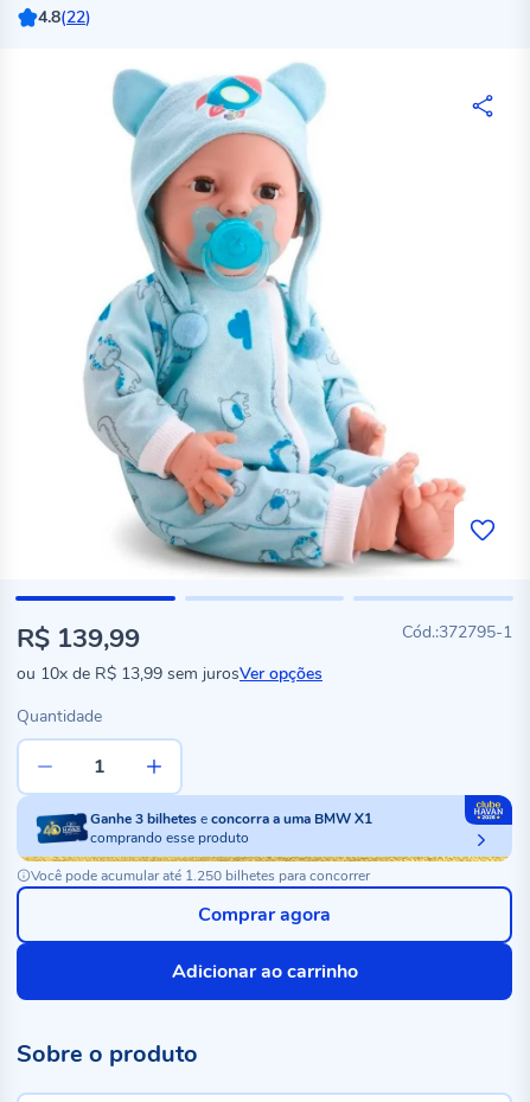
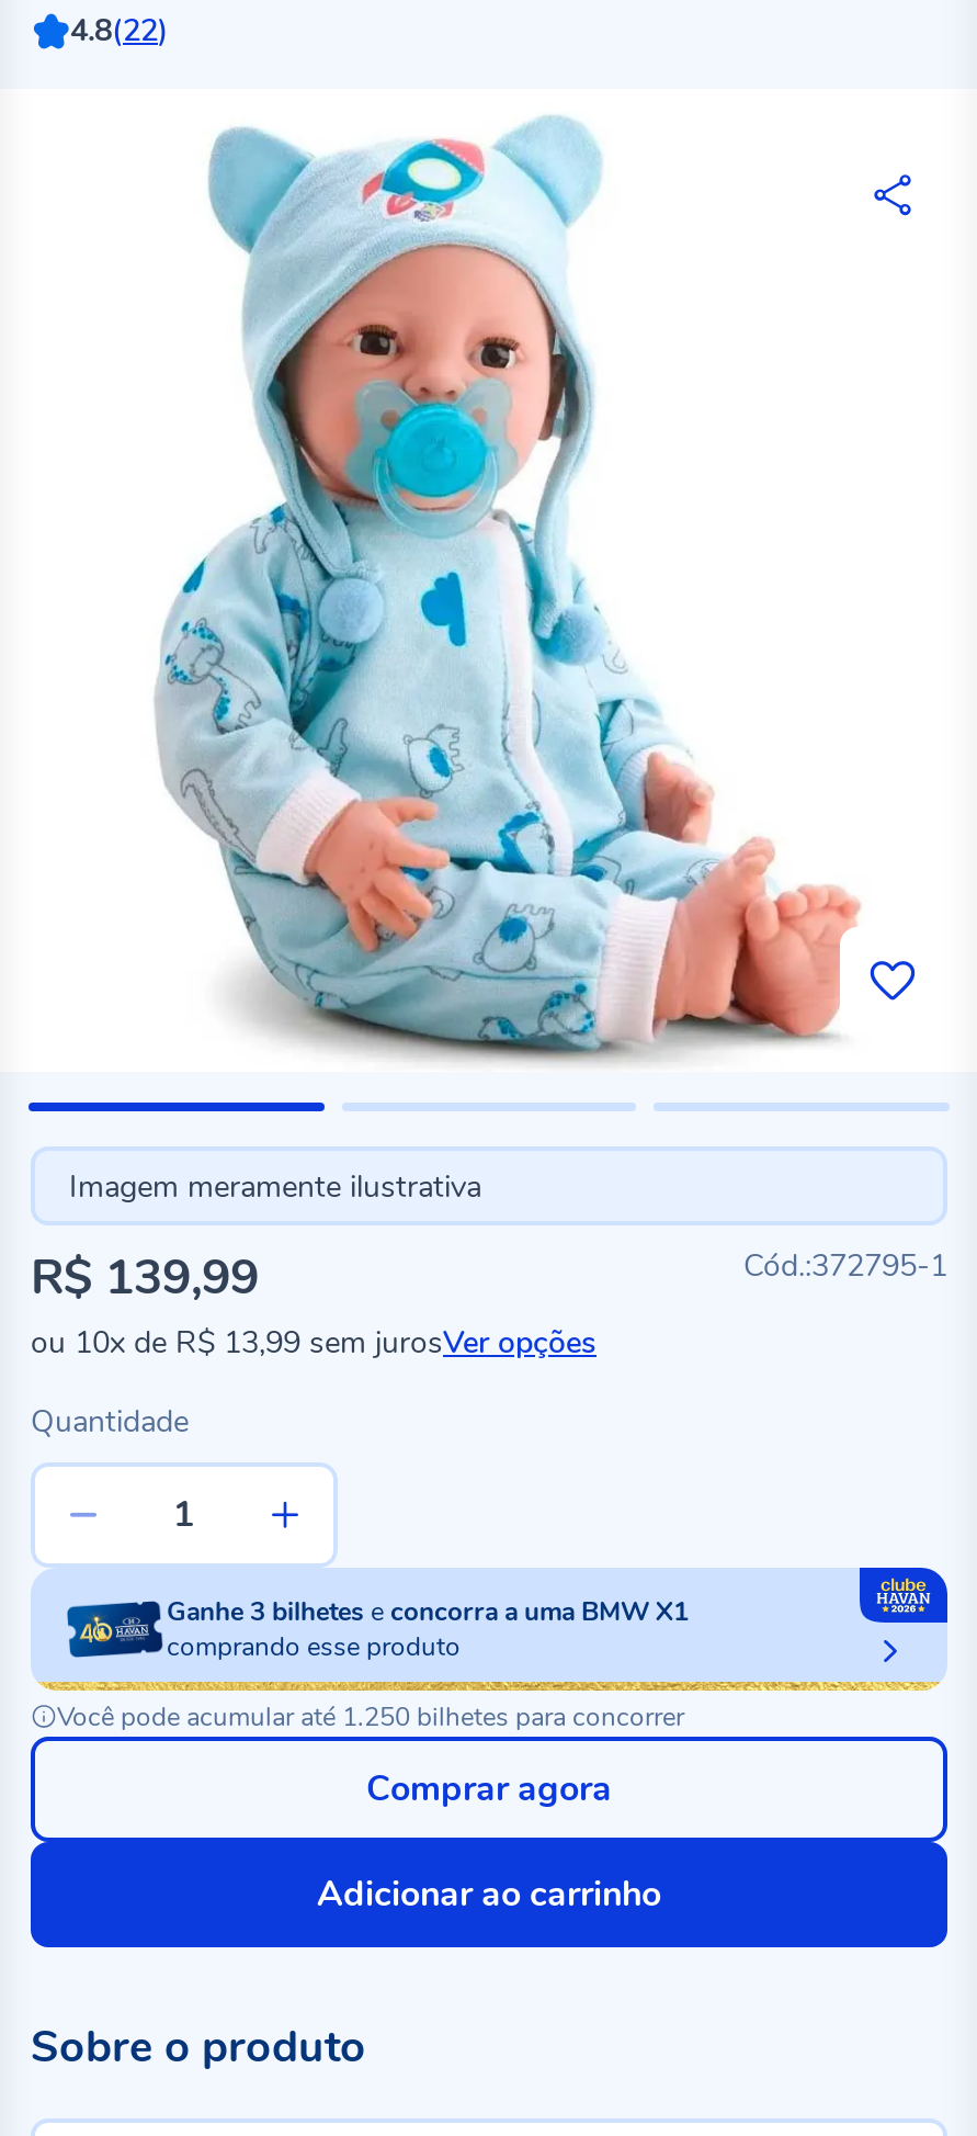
+ Imagem meramente ilustrativa
